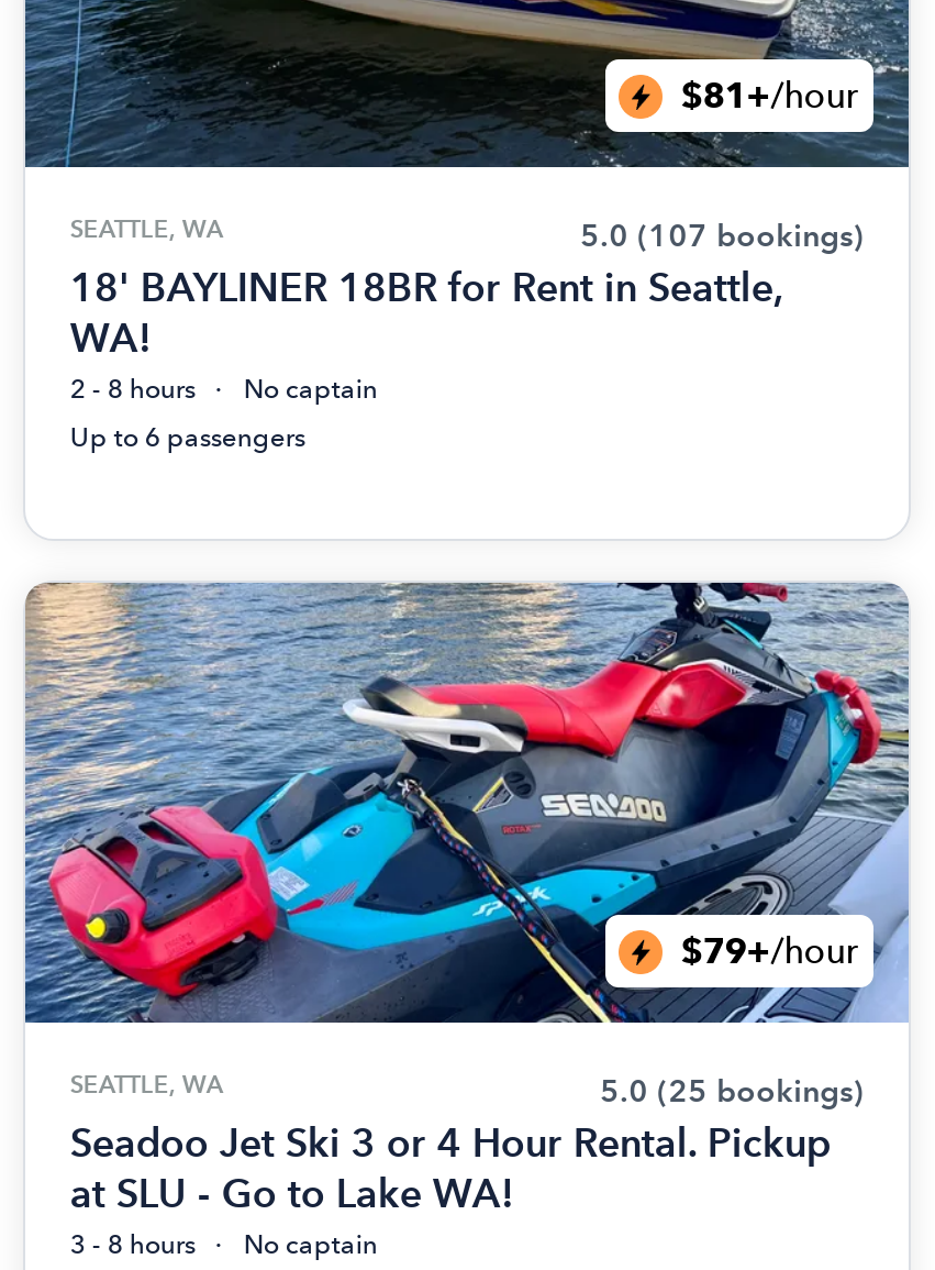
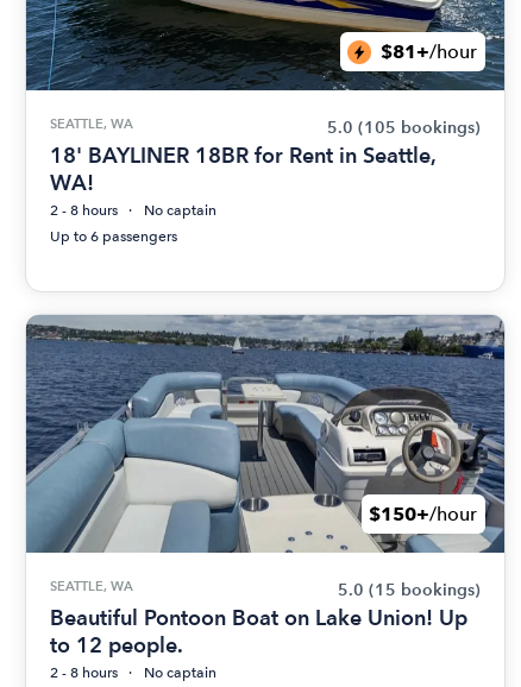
- 5.0 (107 bookings)
+ 5.0 (105 bookings)

- [image]
- $79+/hour
+ [image]
+ $150+/hour

- 5.0 (25 bookings)
- Seadoo Jet Ski 3 or 4 Hour Rental. Pickup
- at SLU - Go to Lake WA!
- 3 - 8 hours
+ 5.0 (15 bookings)
+ Beautiful Pontoon Boat on Lake Union! Up
+ to 12 people.
+ 2 - 8 hours
